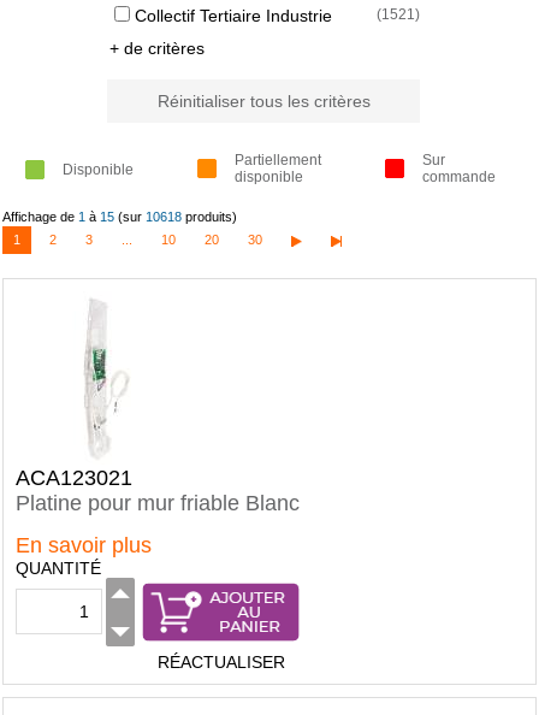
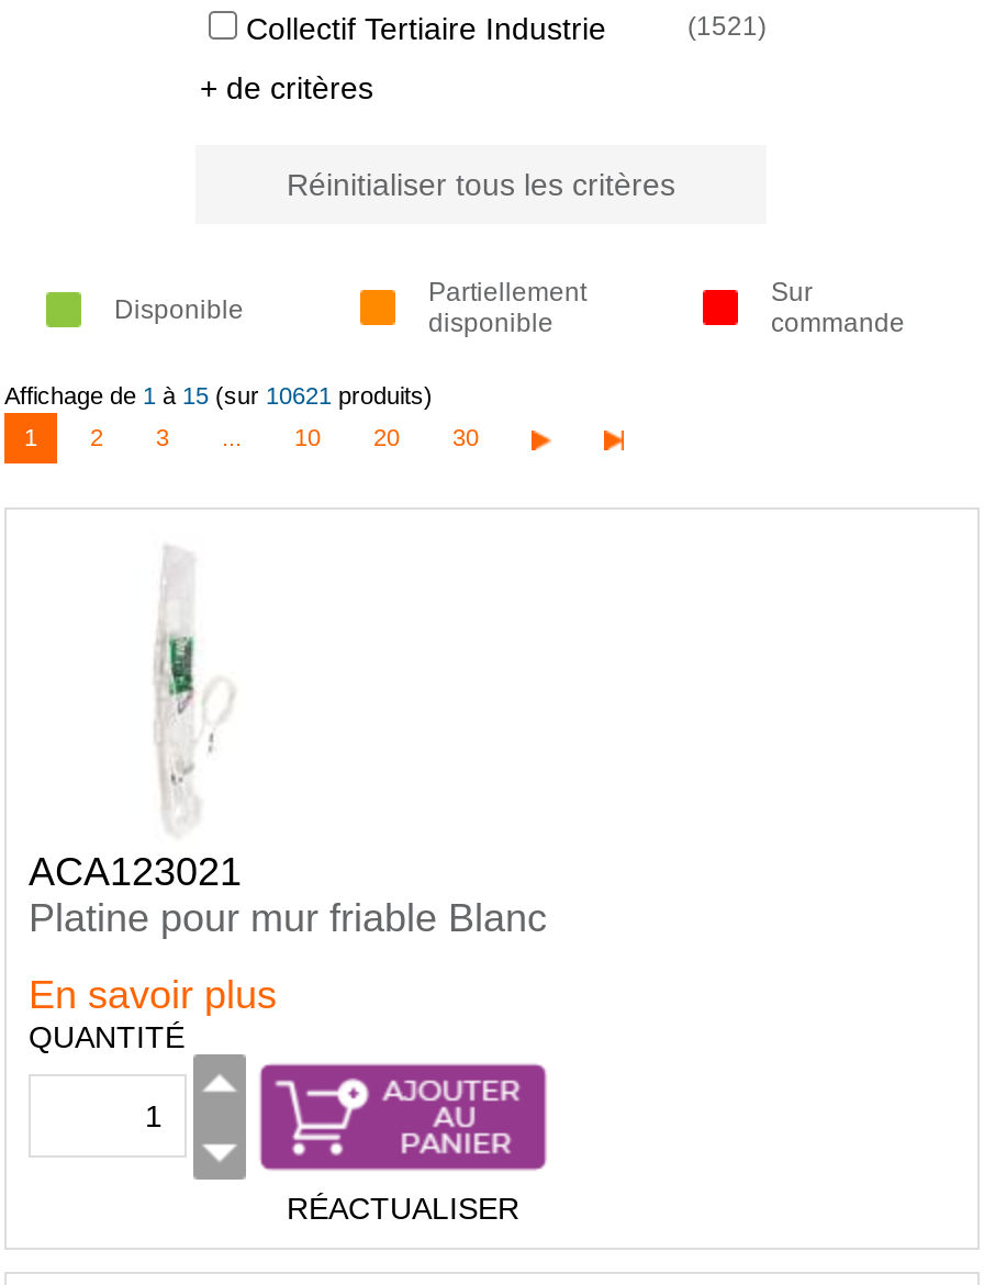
- Affichage de 1 à 15 (sur 10618 produits)
+ Affichage de 1 à 15 (sur 10621 produits)
